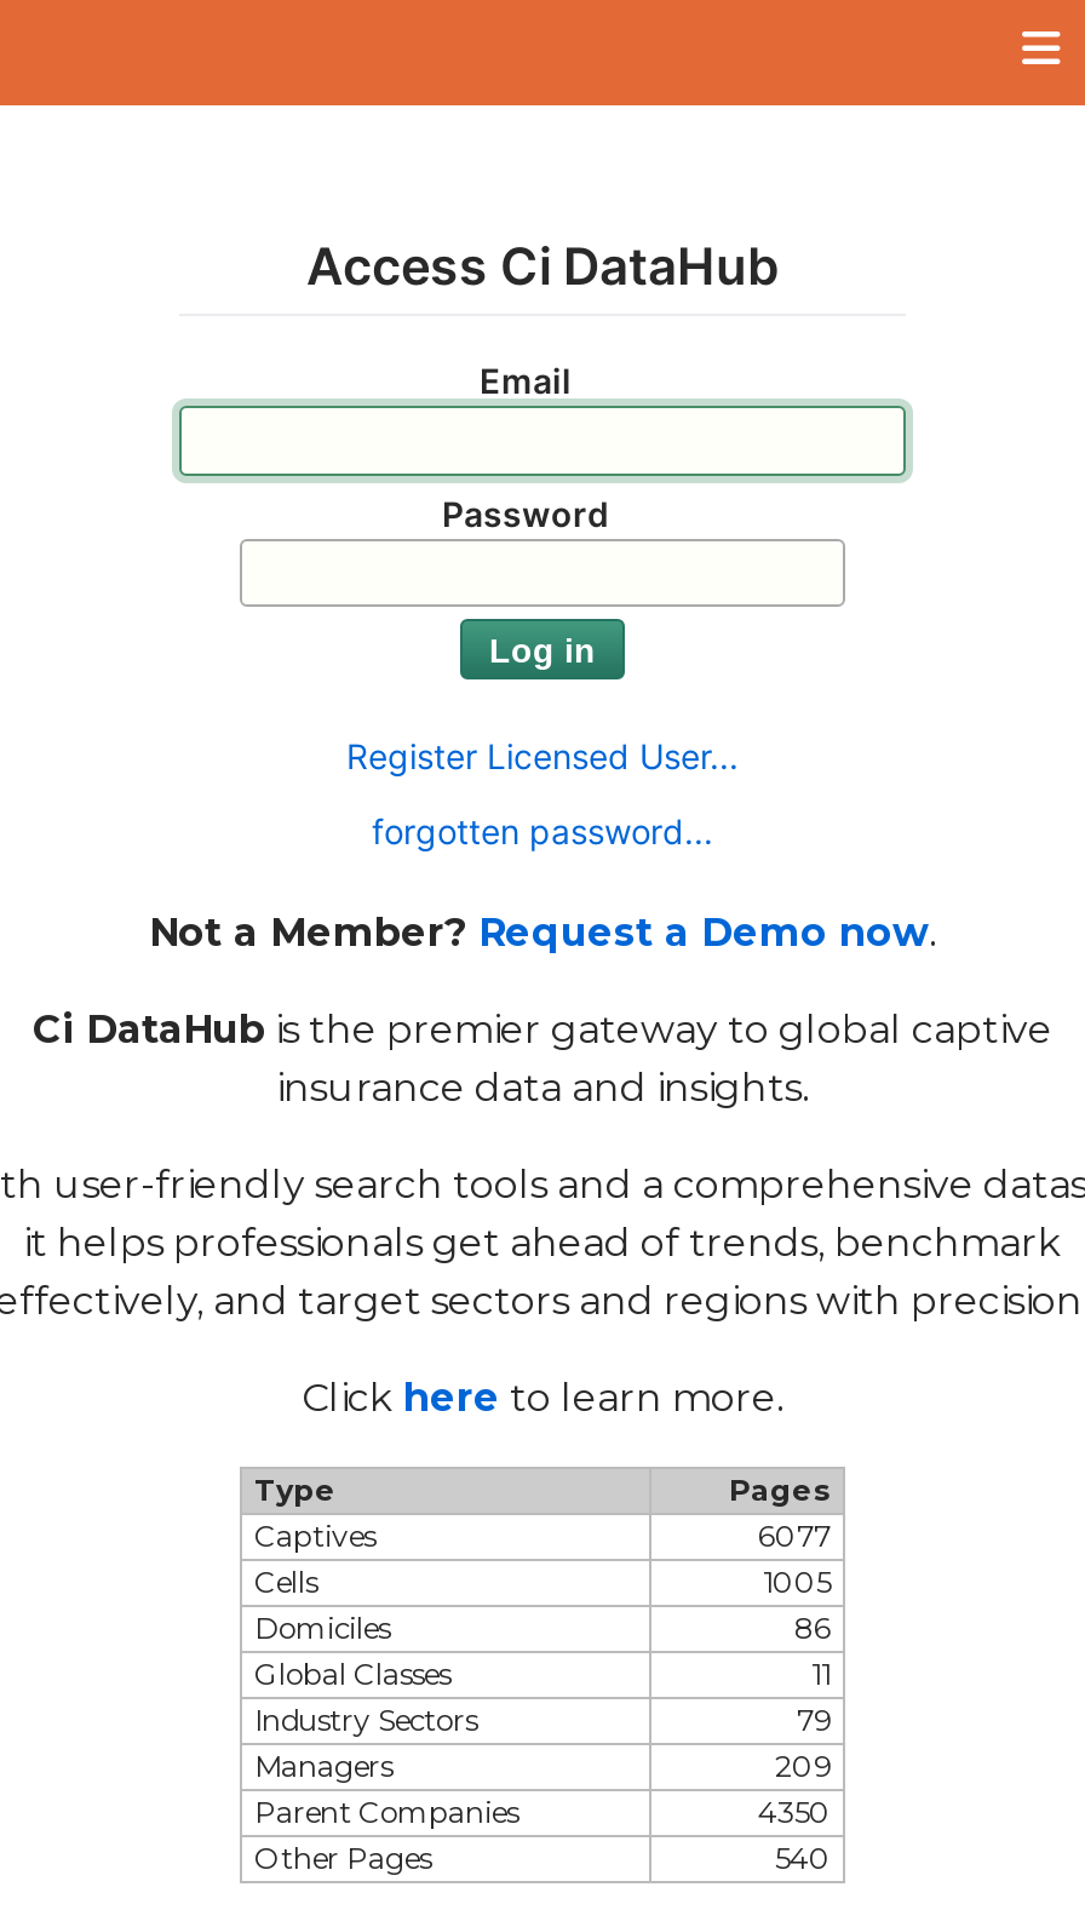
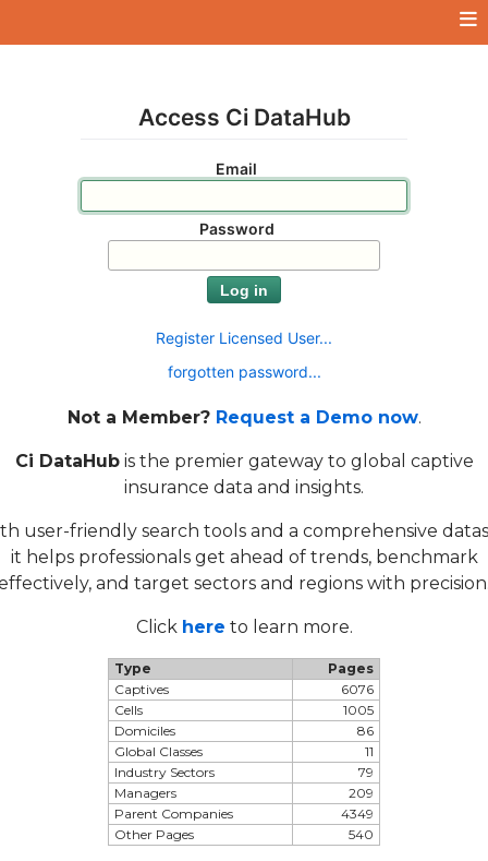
- 6077
+ 6076

- 4350
+ 4349
